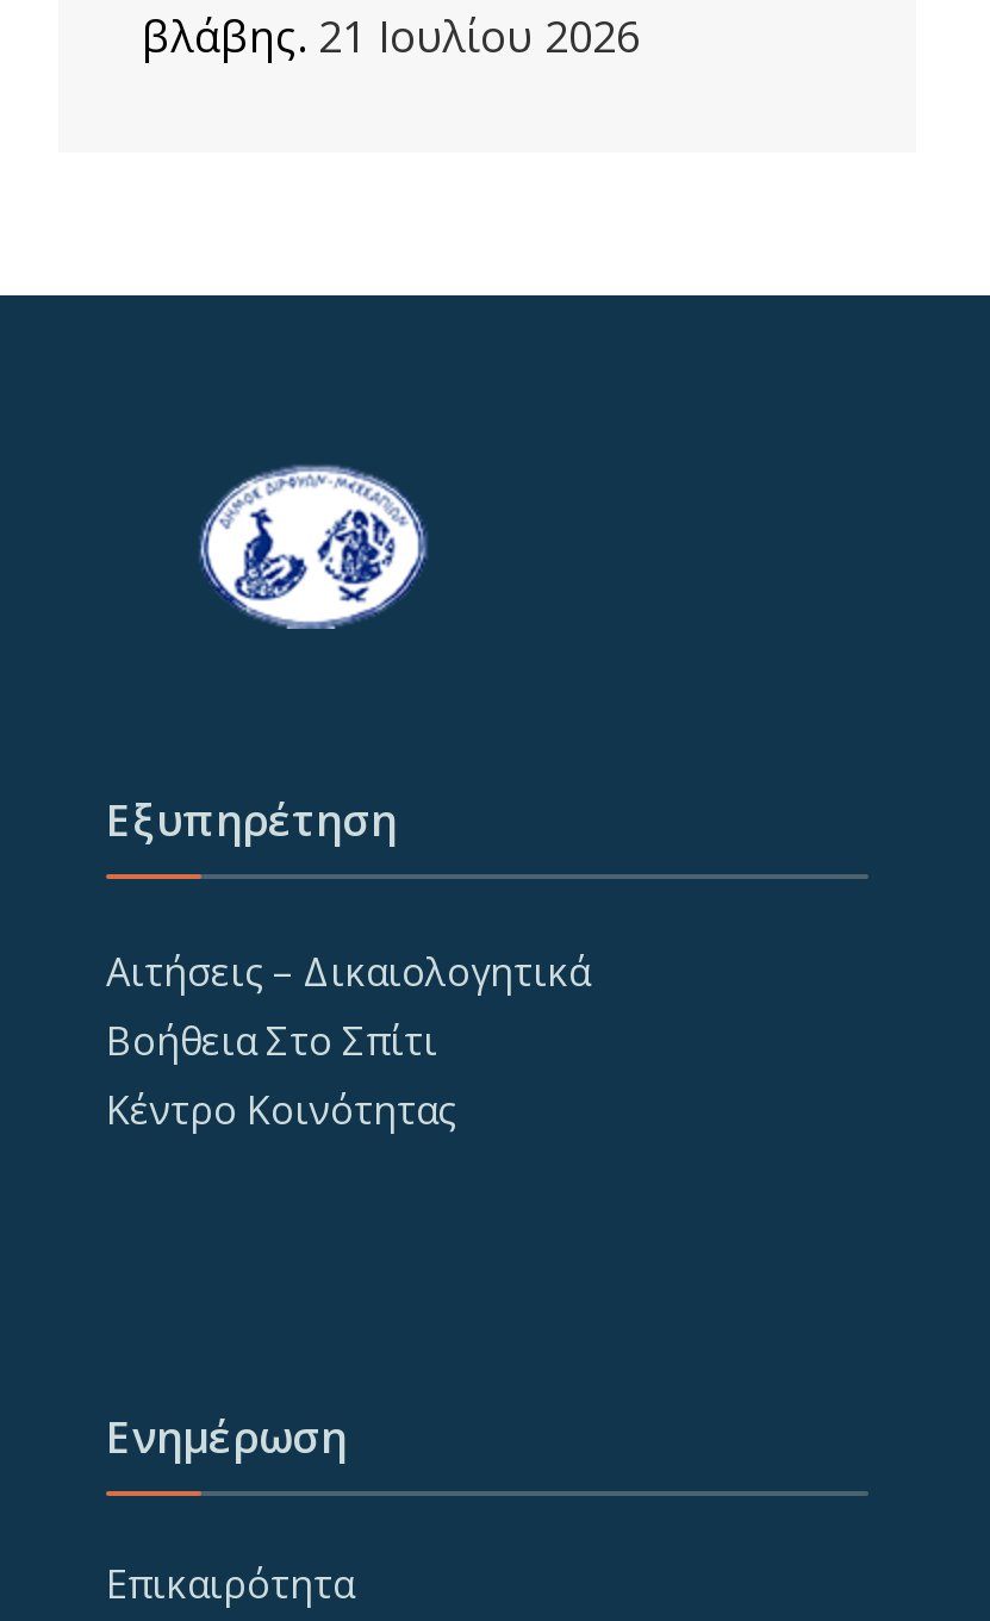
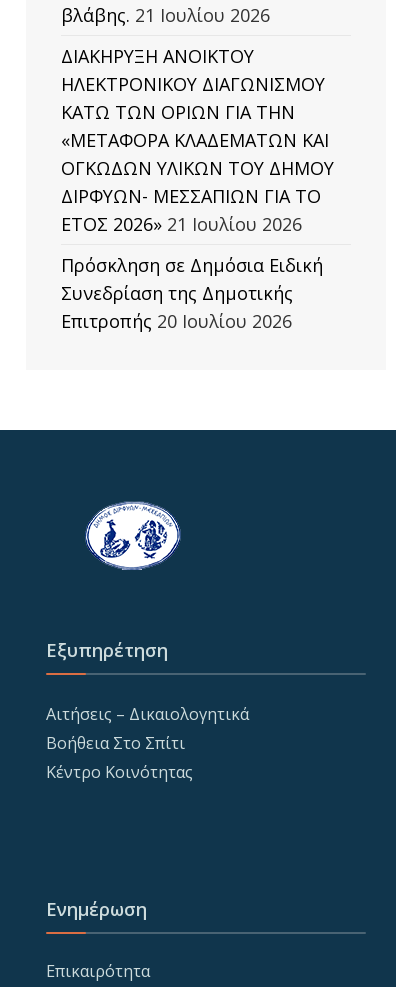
+ ΔΙΑΚΗΡΥΞΗ ΑΝΟΙΚΤΟΥ
+ ΗΛΕΚΤΡΟΝΙΚΟΥ ΔΙΑΓΩΝΙΣΜΟΥ
+ ΚΑΤΩ ΤΩΝ ΟΡΙΩΝ ΓΙΑ ΤΗΝ
+ «ΜΕΤΑΦΟΡΑ ΚΛΑΔΕΜΑΤΩΝ ΚΑΙ
+ ΟΓΚΩΔΩΝ ΥΛΙΚΩΝ ΤΟΥ ΔΗΜΟΥ
+ ΔΙΡΦΥΩΝ- ΜΕΣΣΑΠΙΩΝ ΓΙΑ ΤΟ
+ ΕΤΟΣ 2026» 21 Ιουλίου 2026
+ Πρόσκληση σε Δημόσια Ειδική
+ Συνεδρίαση της Δημοτικής
+ Επιτροπής 20 Ιουλίου 2026
